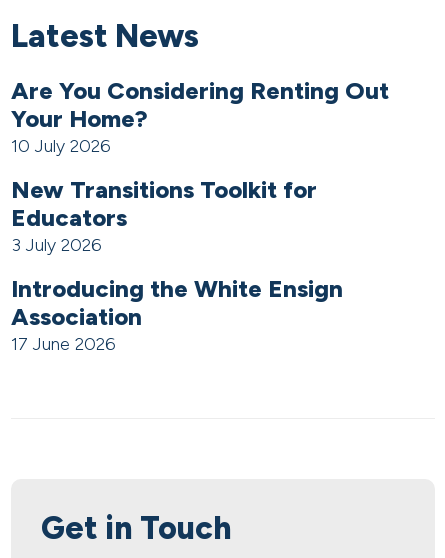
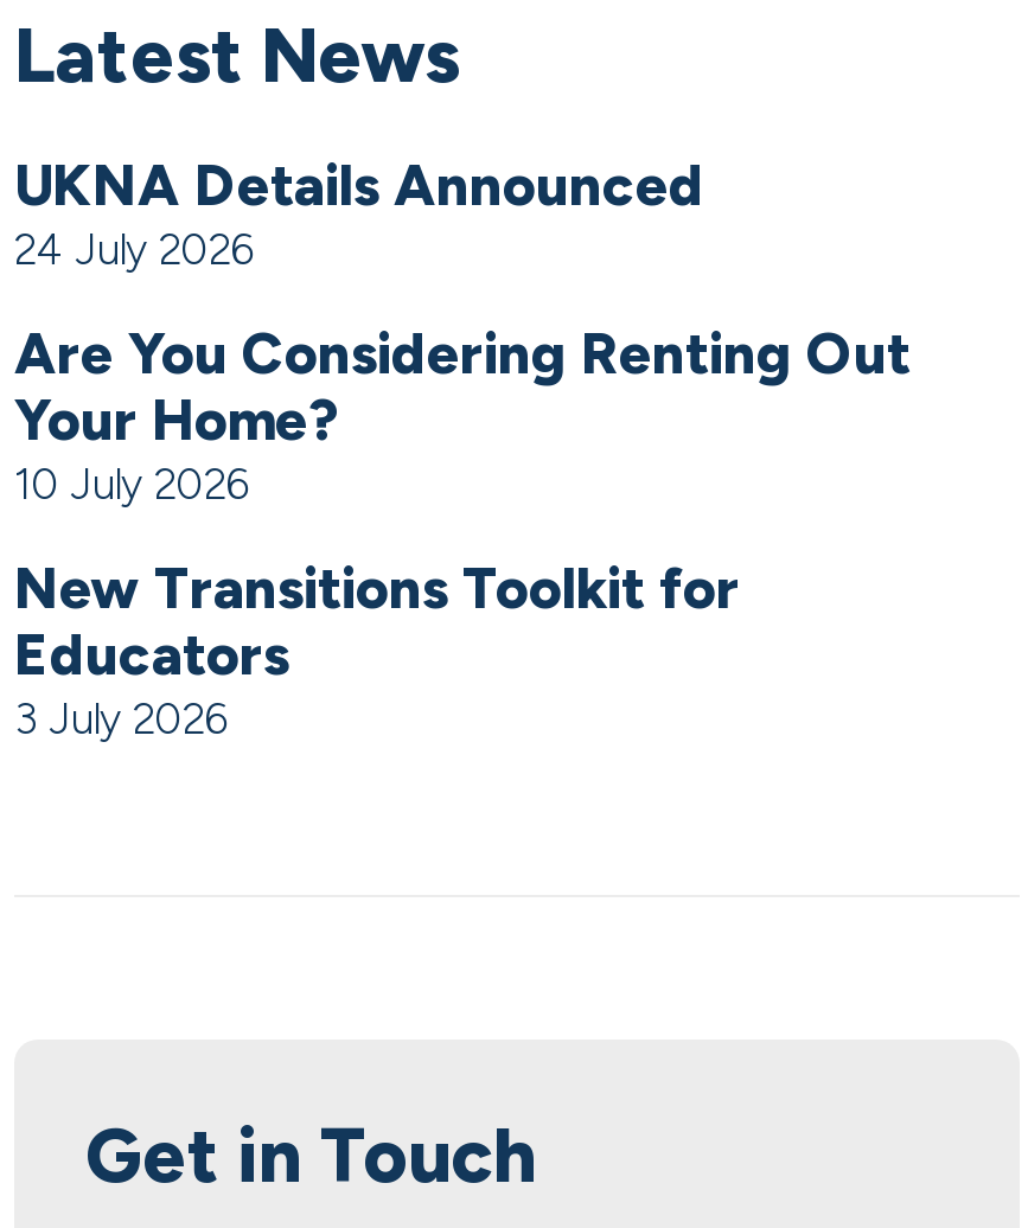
+ UKNA Details Announced
+ 24 July 2026

moved down: Are You Considering Renting Out | Your Home? | 10 July 2026 | New Transitions Toolkit for | Educators | 3 July 2026

- Introducing the White Ensign
- Association
- 17 June 2026
